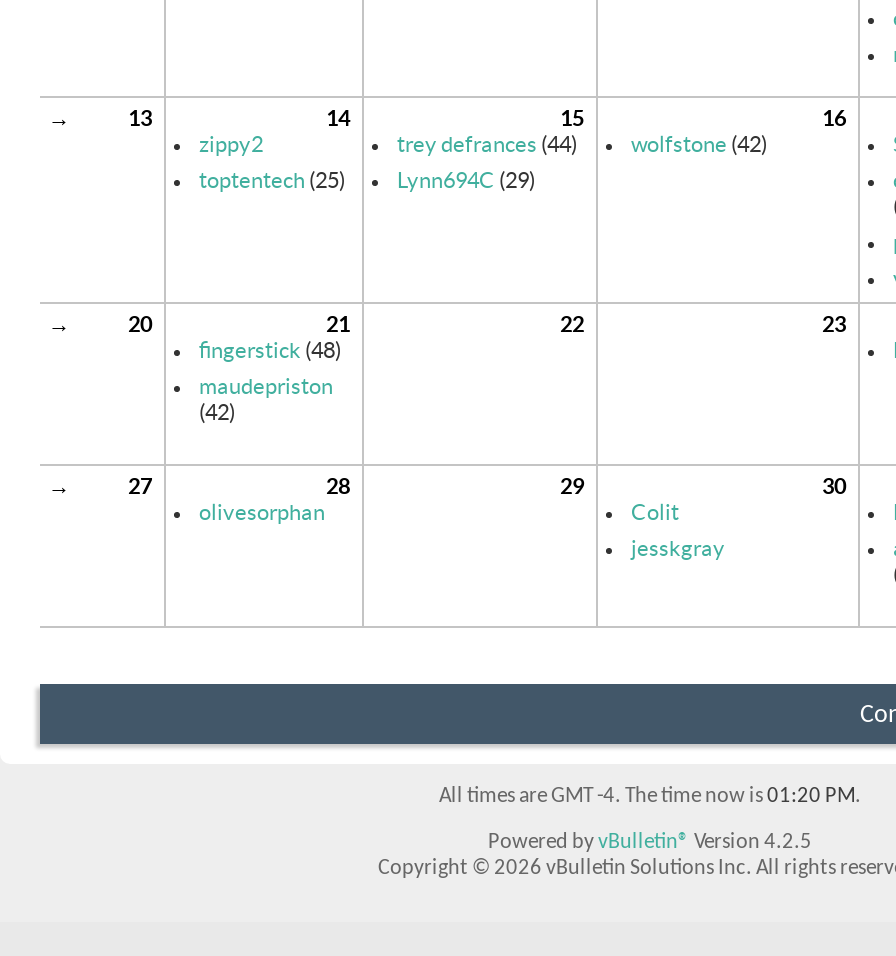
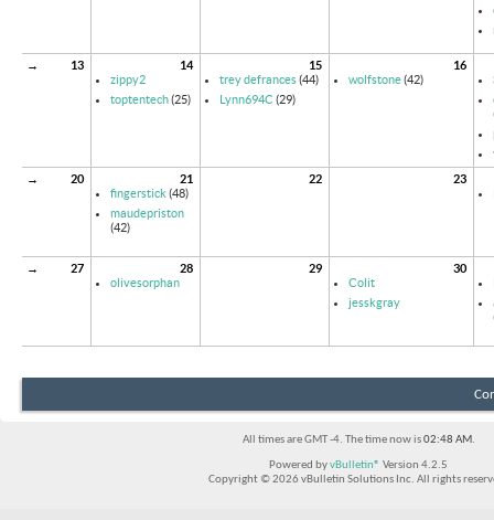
- All times are GMT -4. The time now is 01:20 PM.
+ All times are GMT -4. The time now is 02:48 AM.
